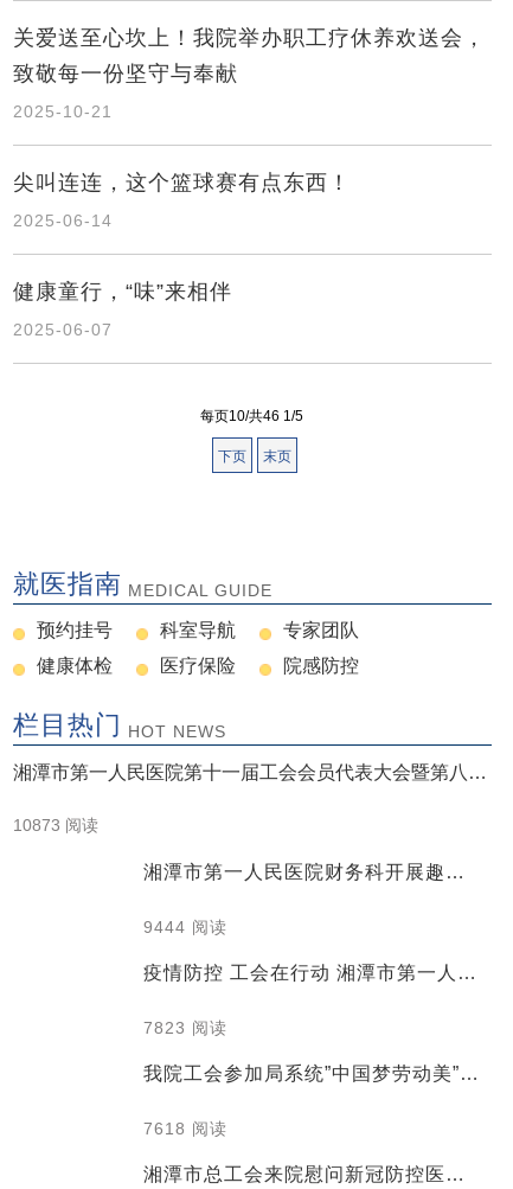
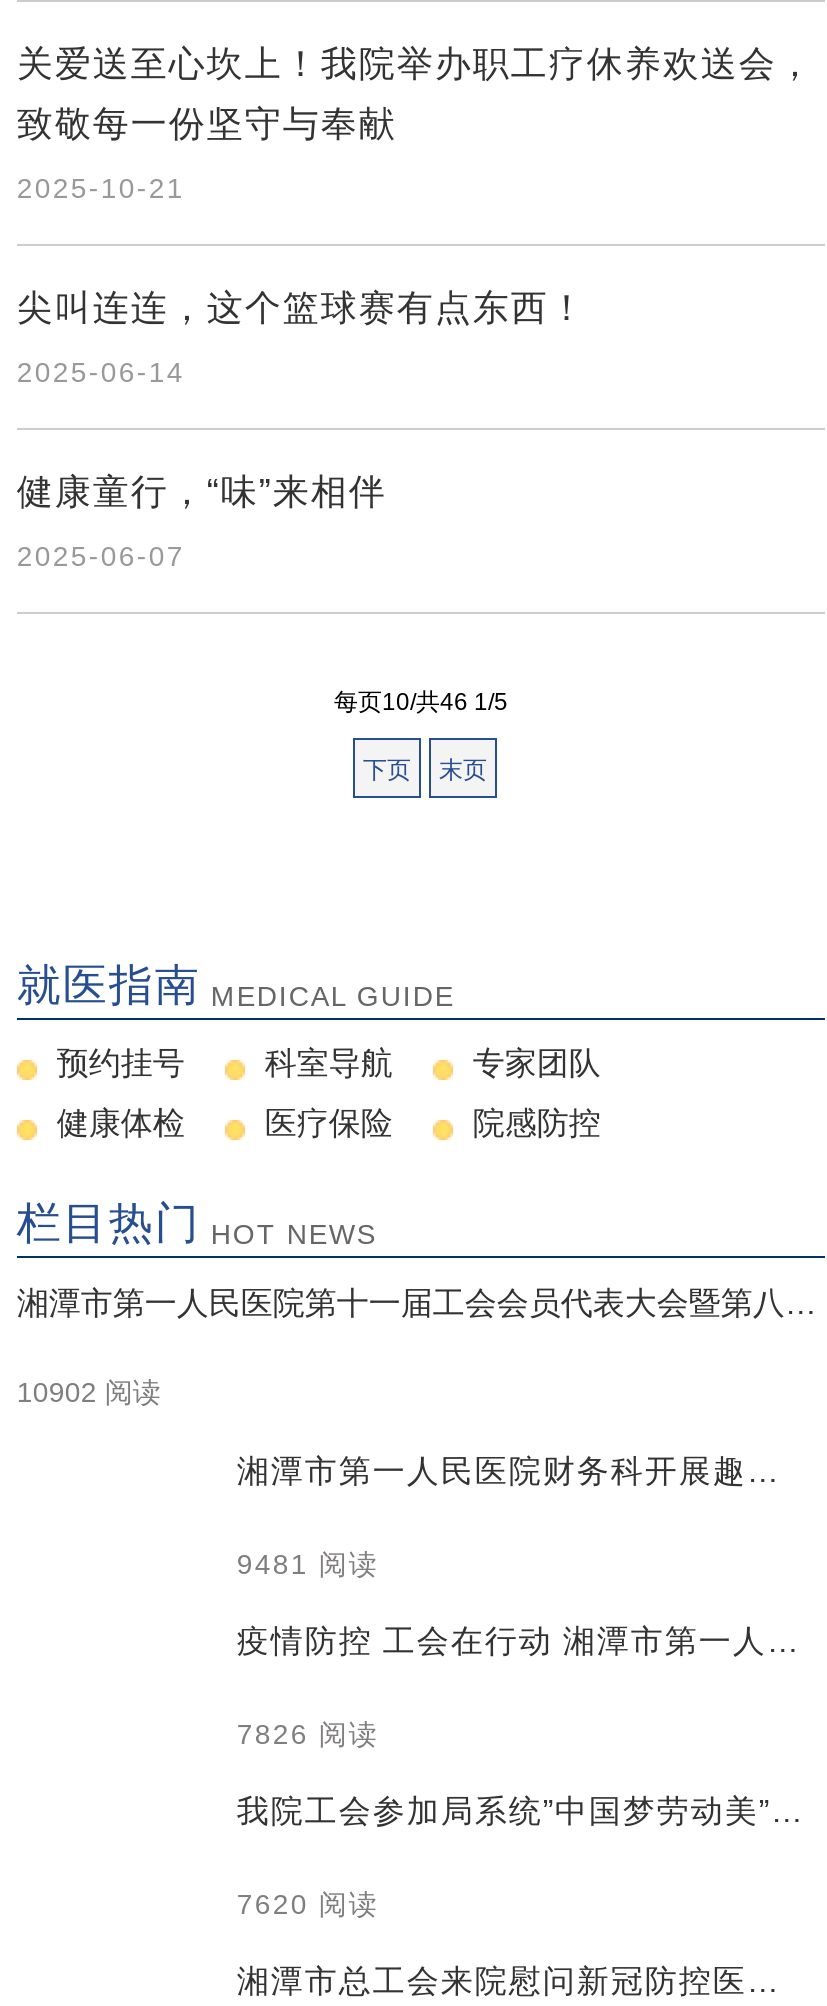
- 10873 阅读
+ 10902 阅读

- 9444 阅读
+ 9481 阅读

- 7823 阅读
+ 7826 阅读

- 7618 阅读
+ 7620 阅读
